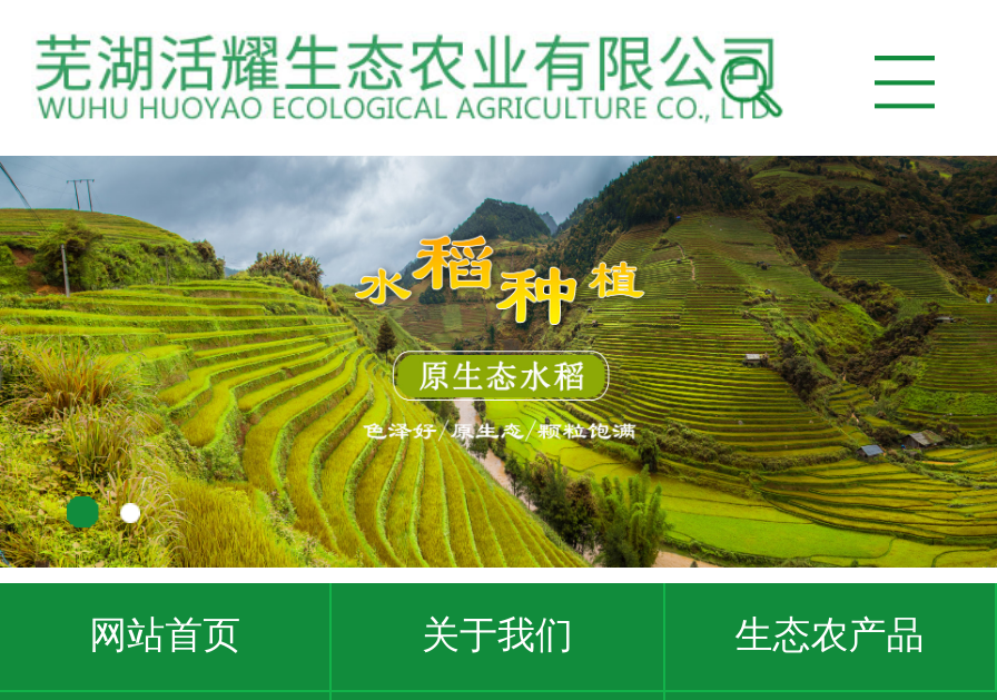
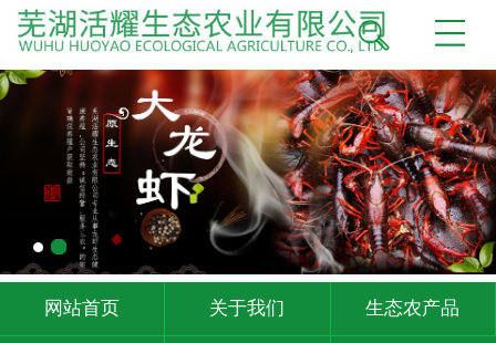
- [image]
+ [image]
